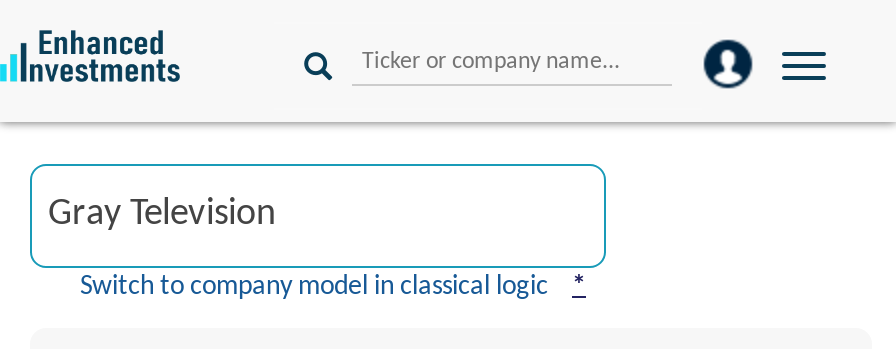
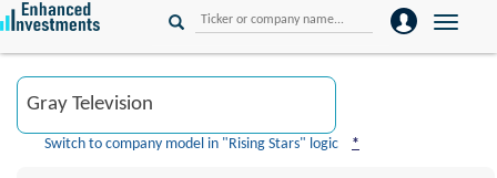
- Switch to company model in classical logic
+ Switch to company model in "Rising Stars" logic
